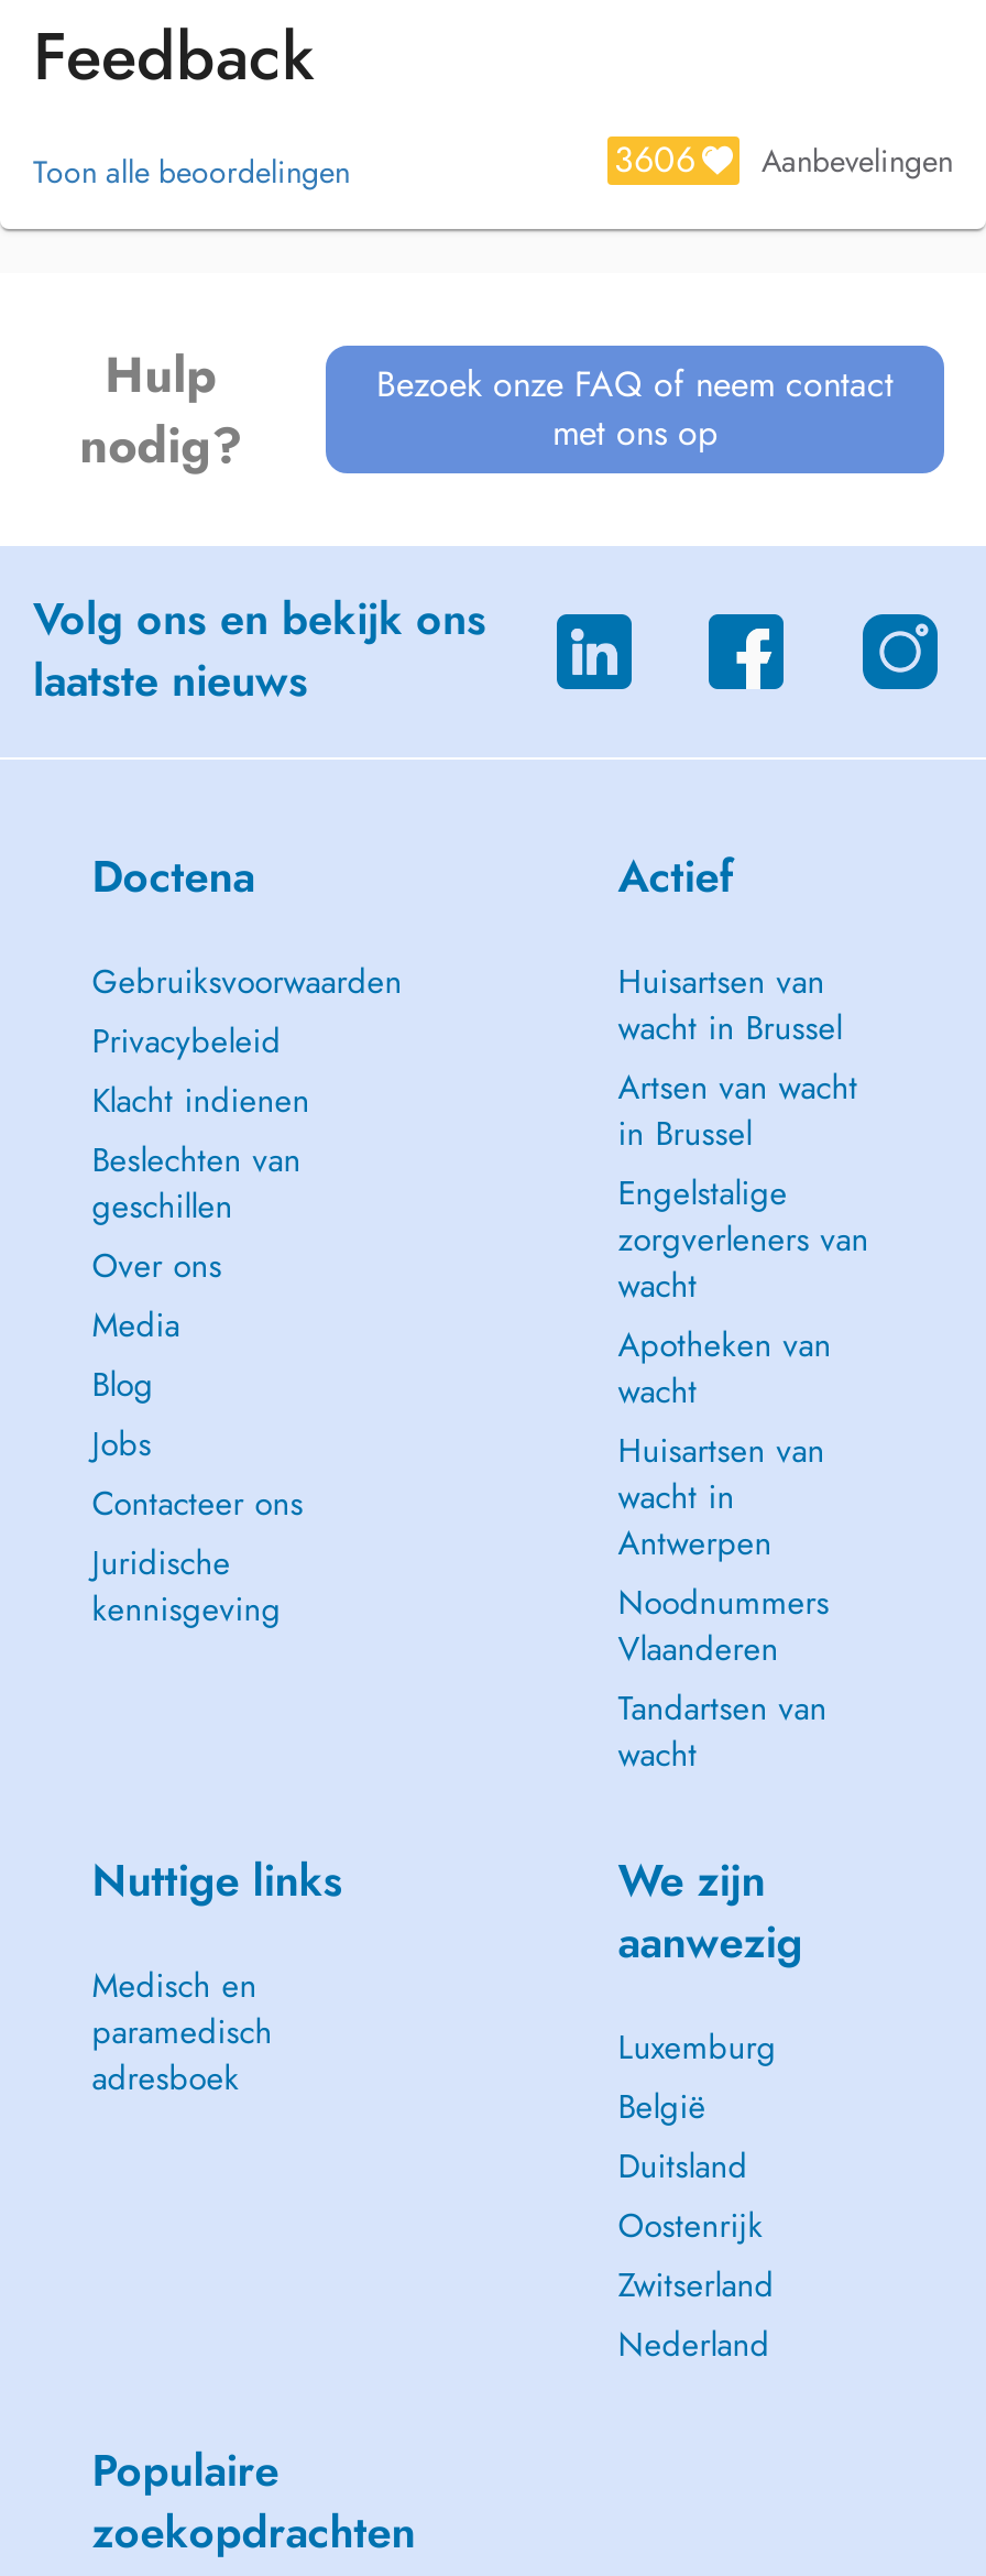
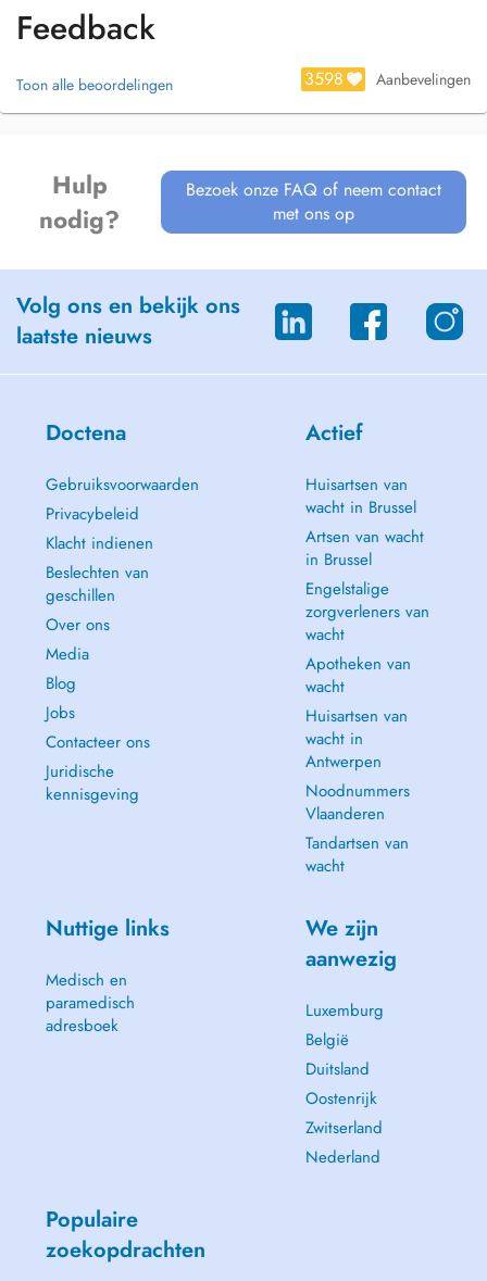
- 3606 Aanbevelingen
+ 3598 Aanbevelingen
